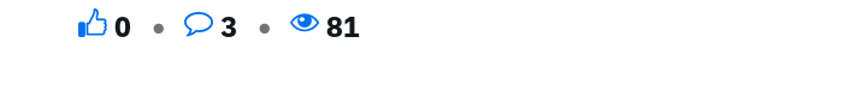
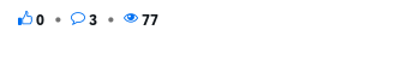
- 81
+ 77
